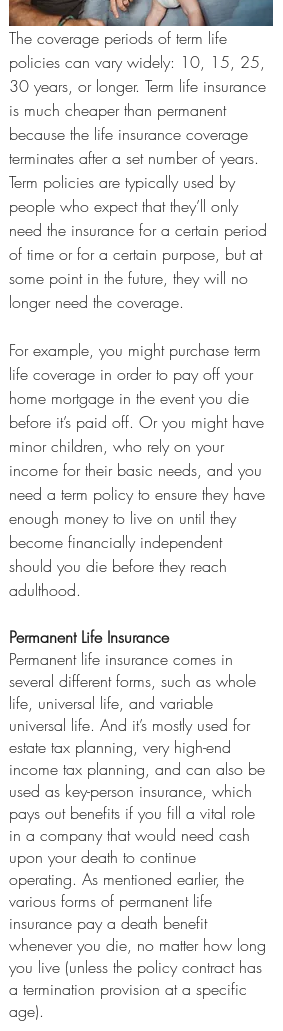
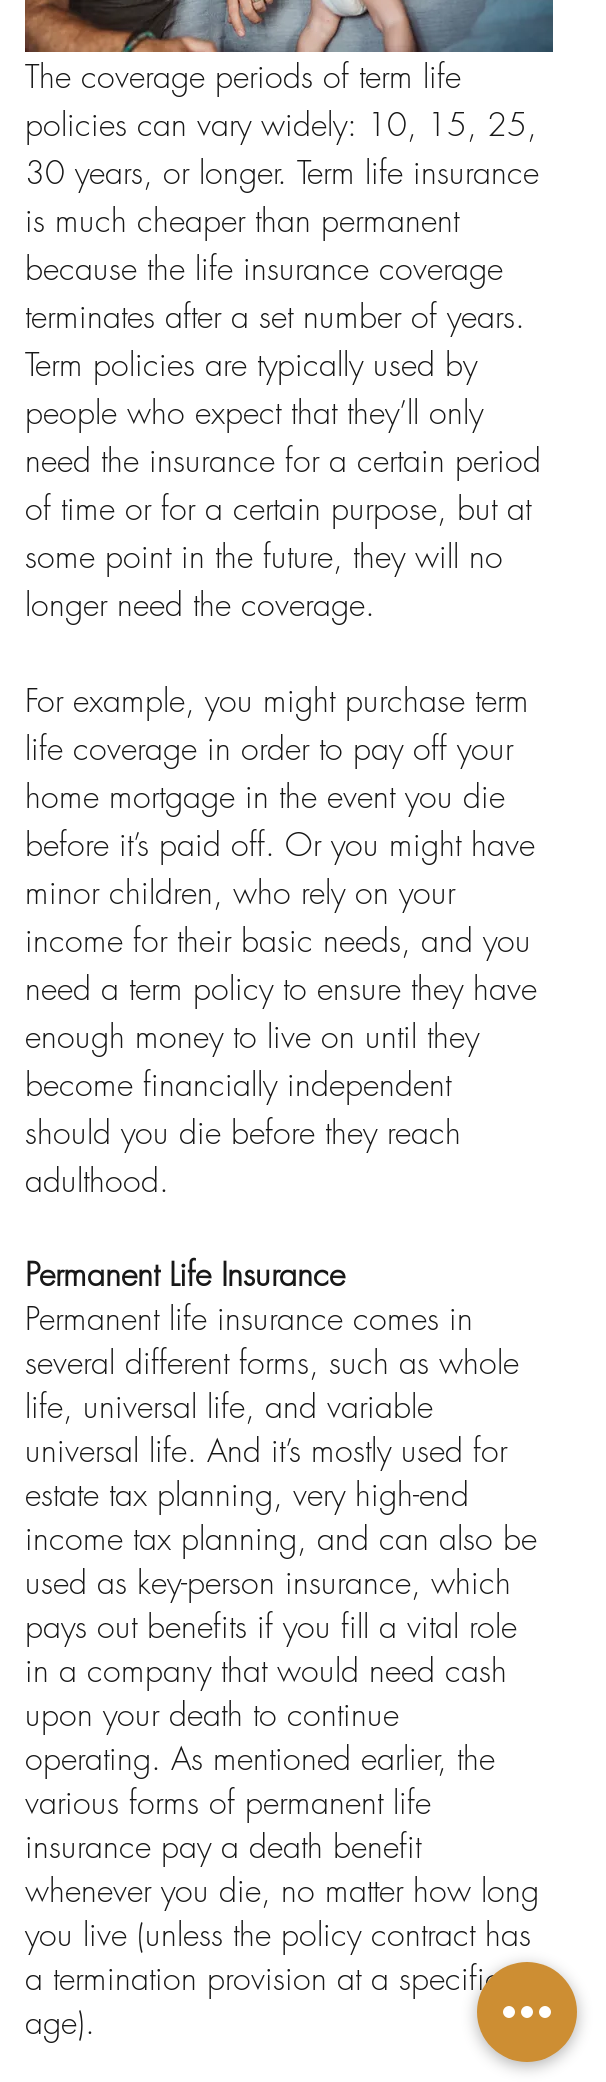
+ [image]
